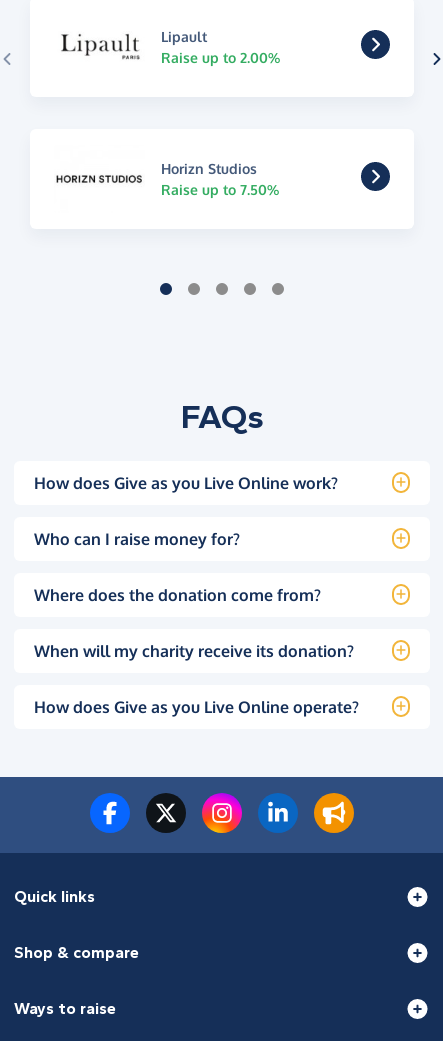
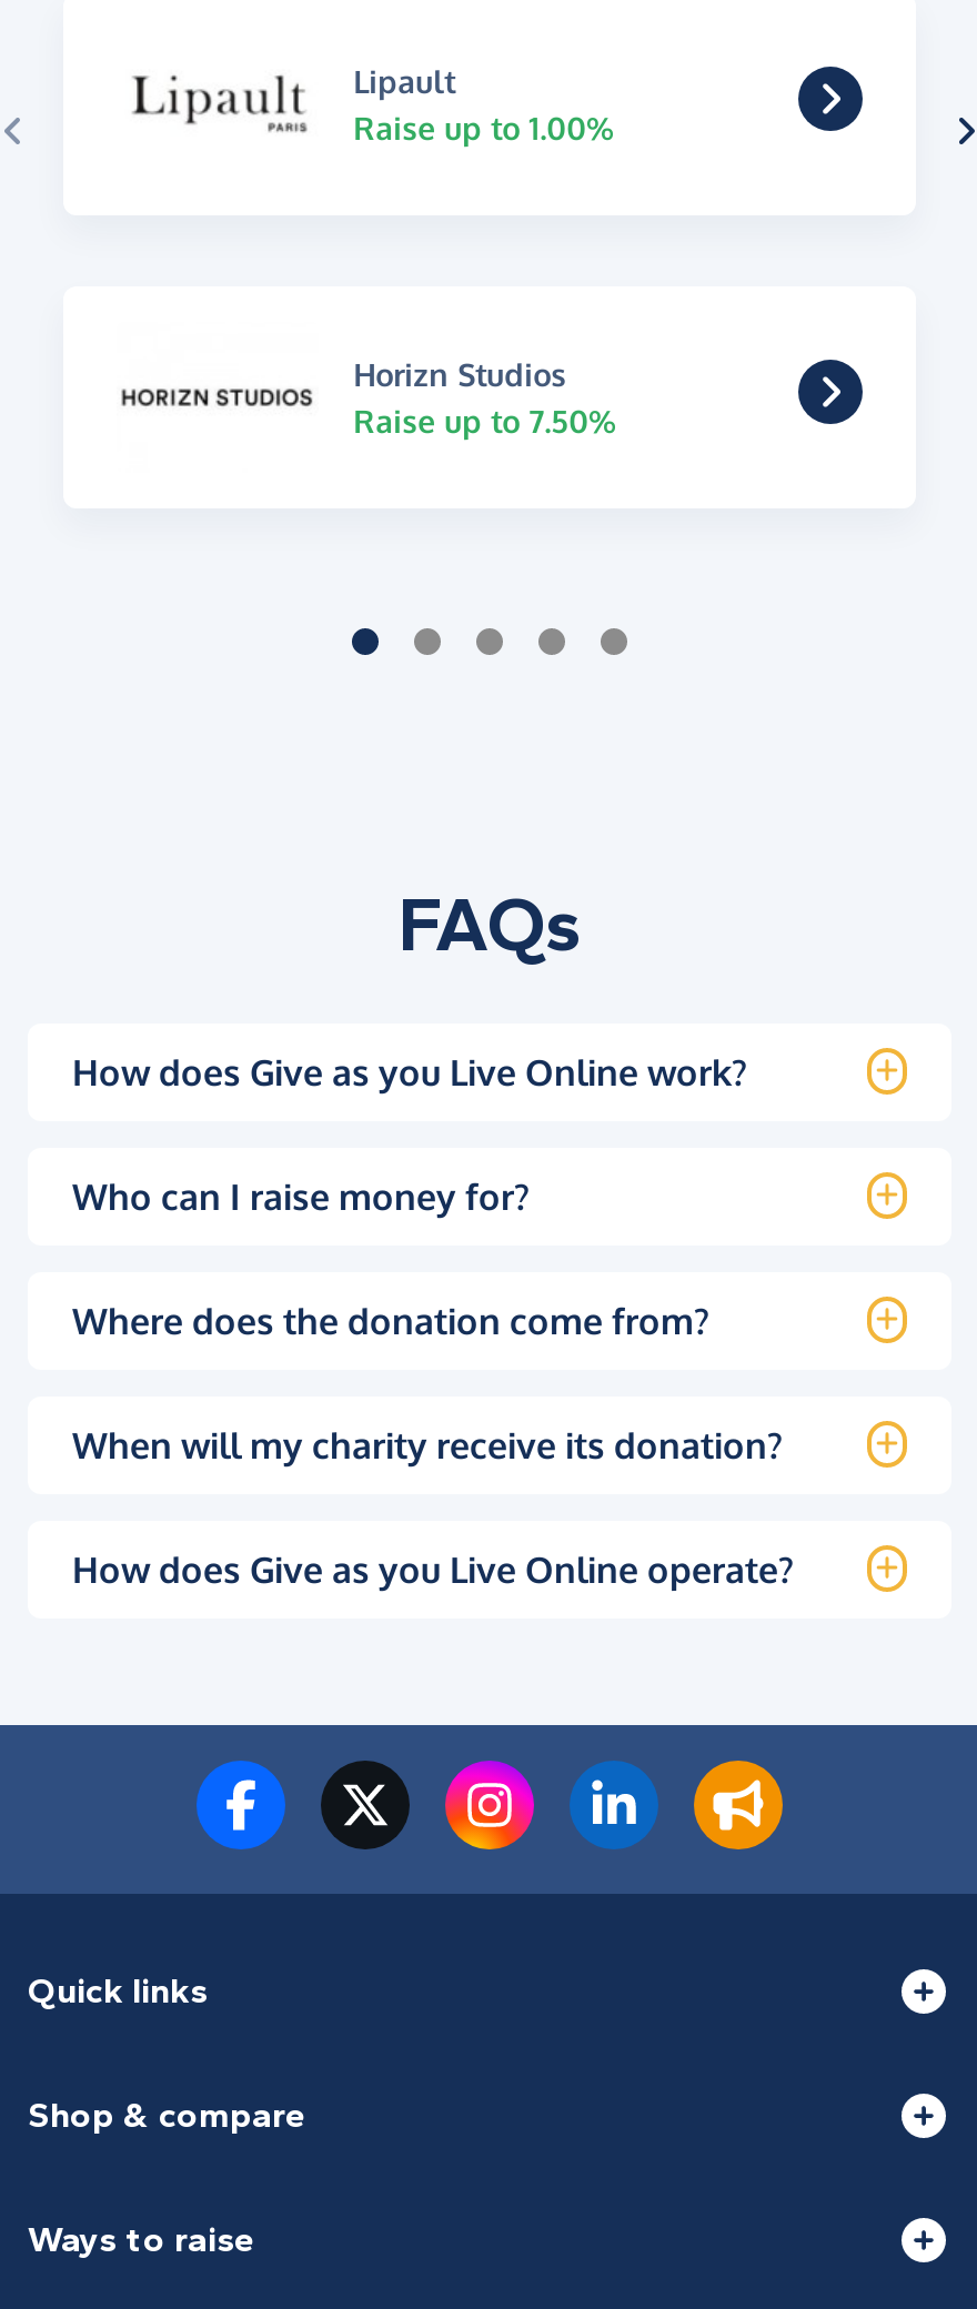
- Raise up to 2.00%
+ Raise up to 1.00%
